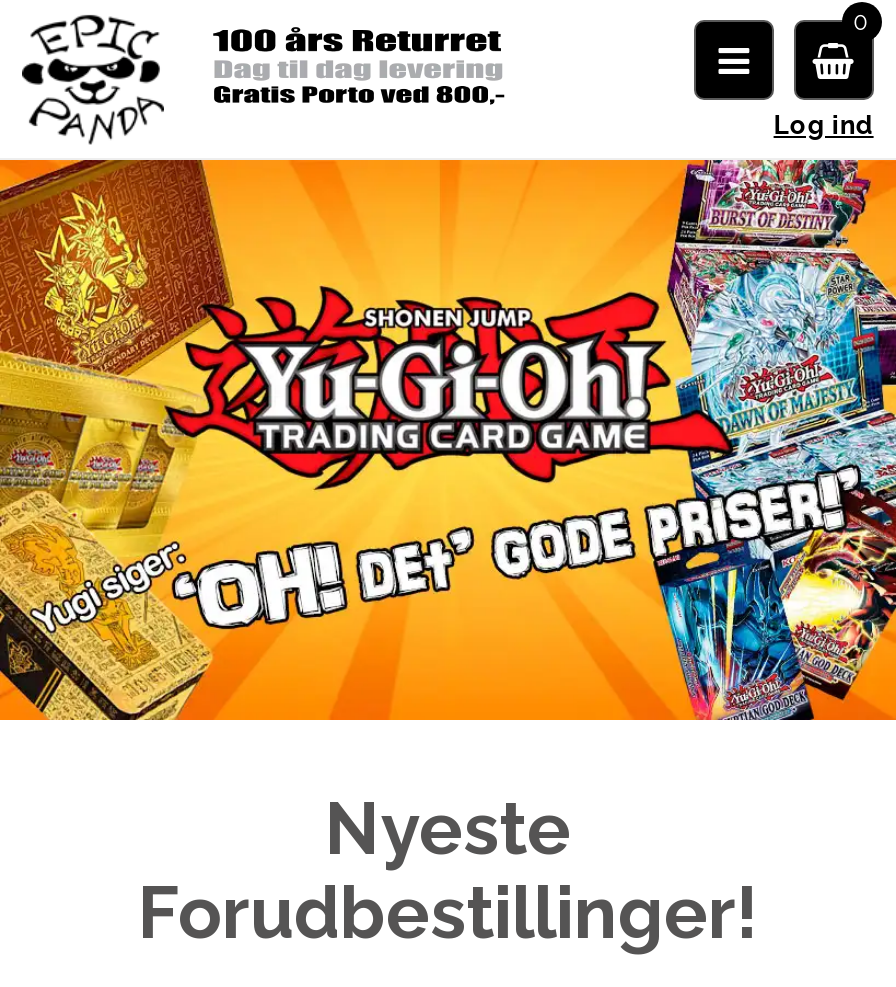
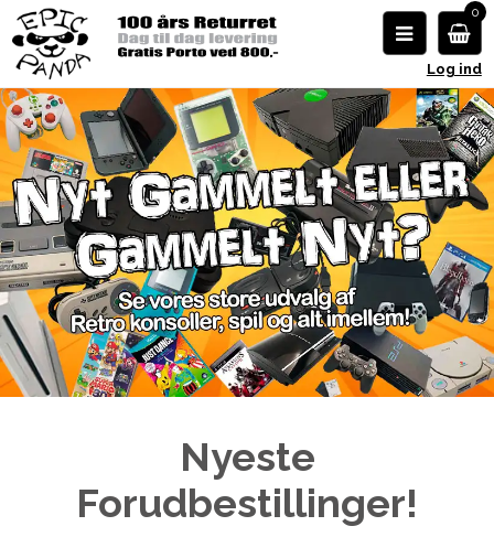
- [image]
+ [image]
